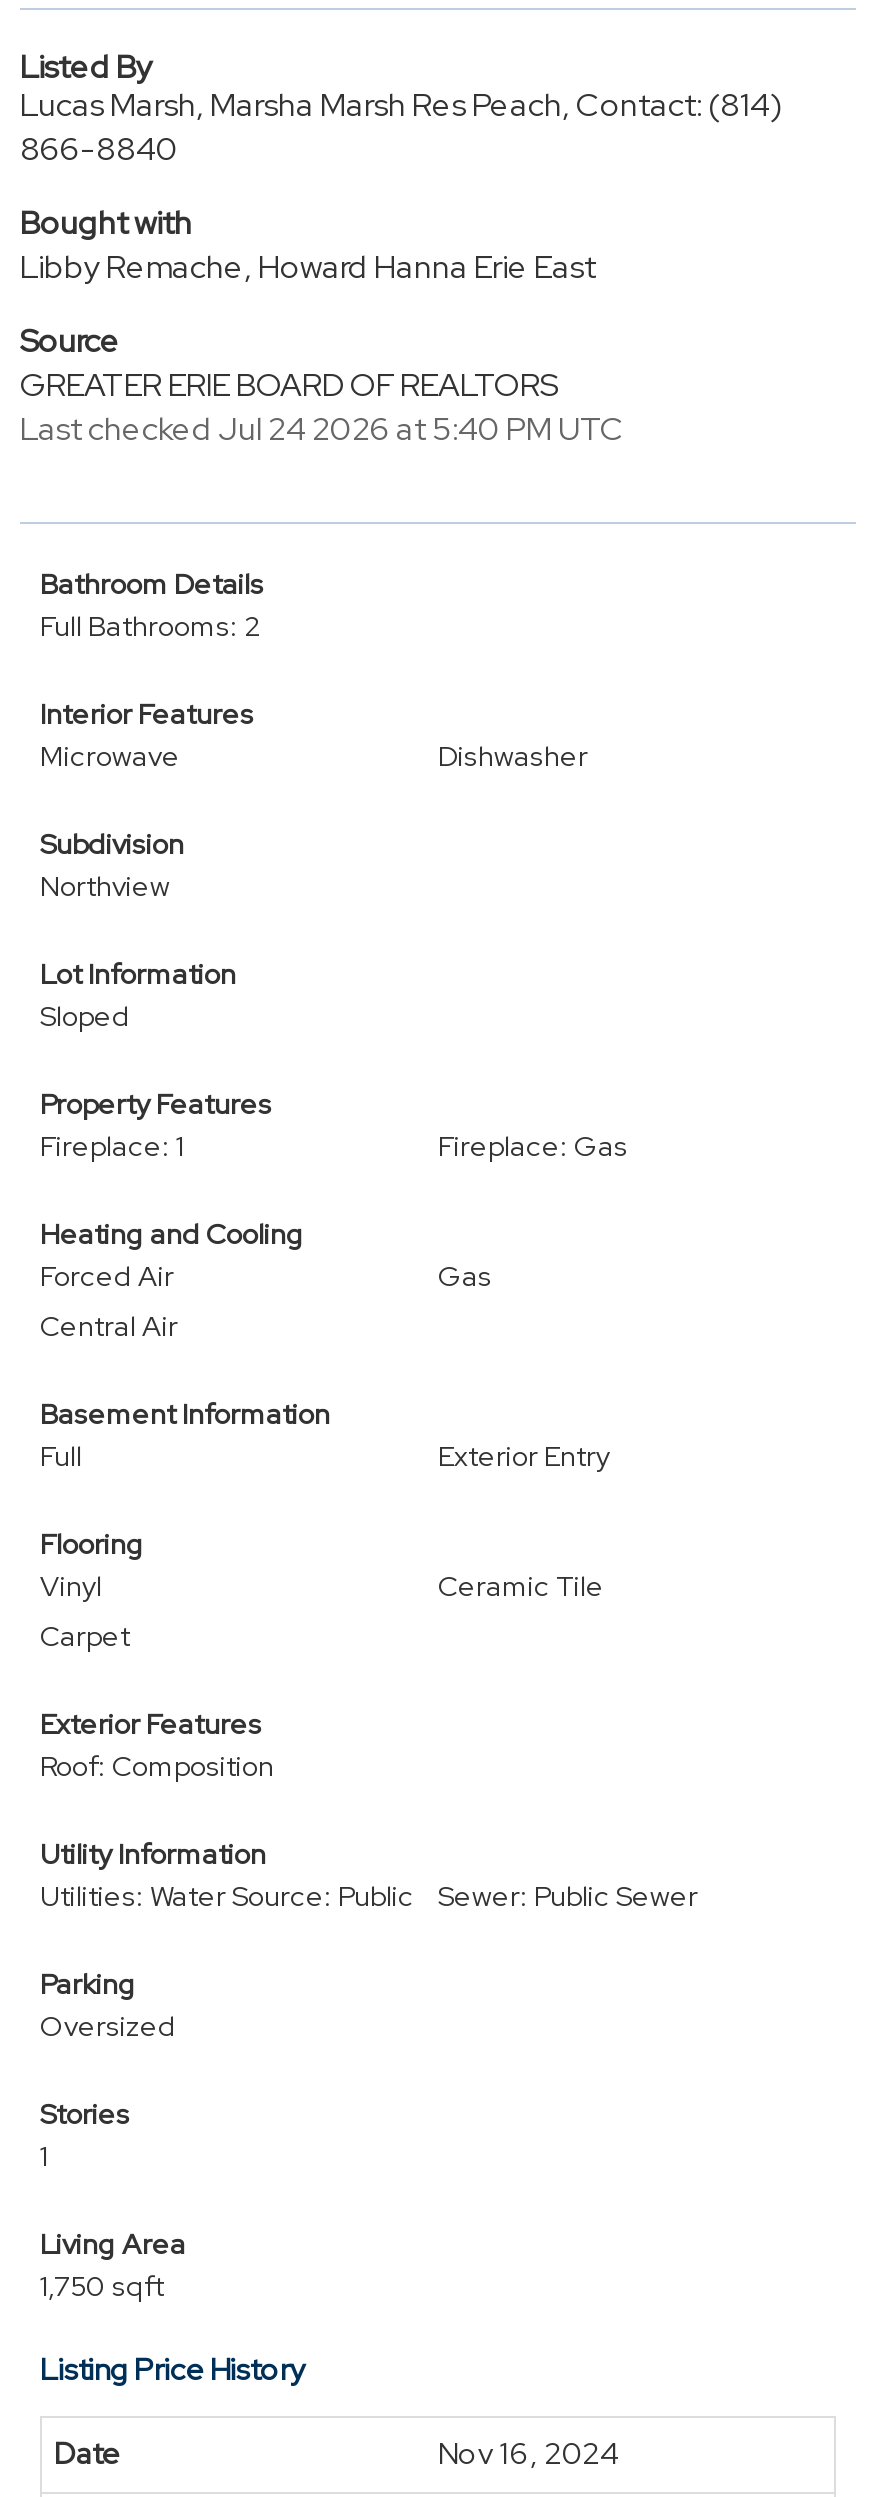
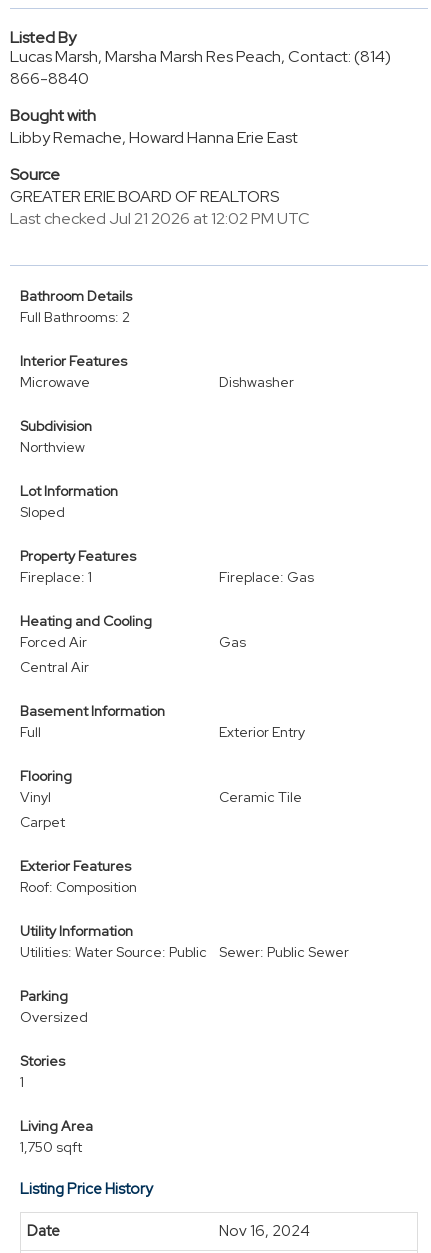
- Last checked Jul 24 2026 at 5:40 PM UTC
+ Last checked Jul 21 2026 at 12:02 PM UTC
